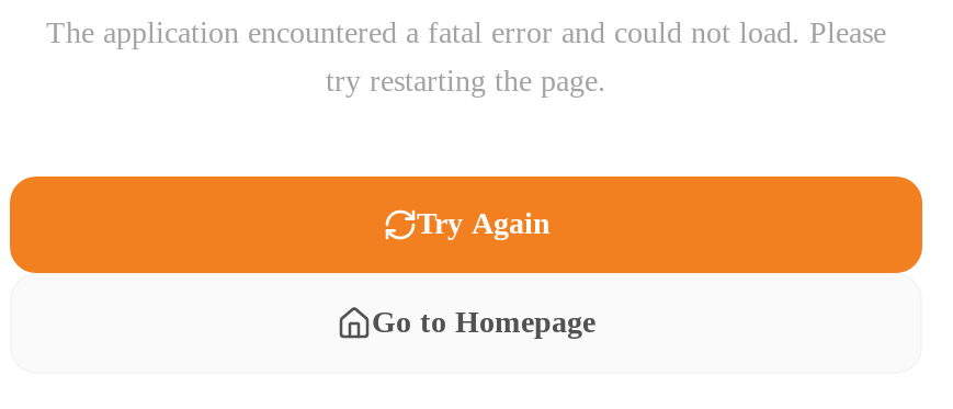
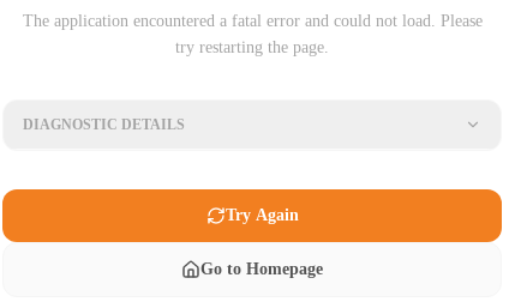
+ DIAGNOSTIC DETAILS
